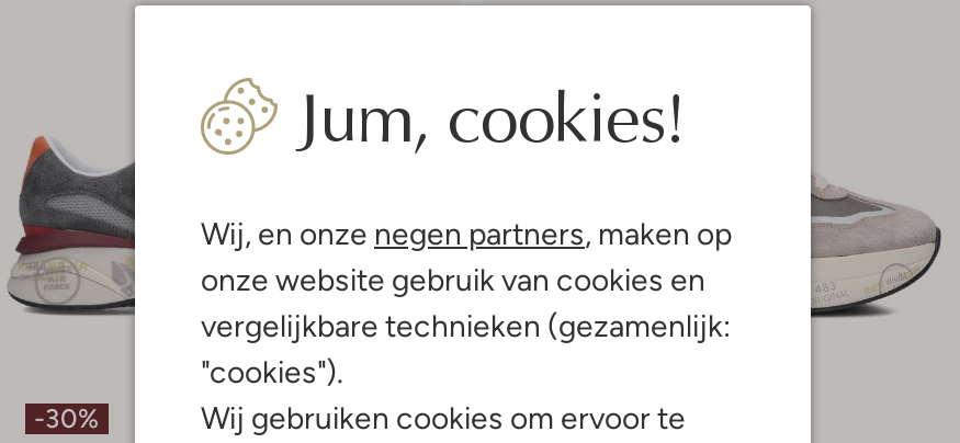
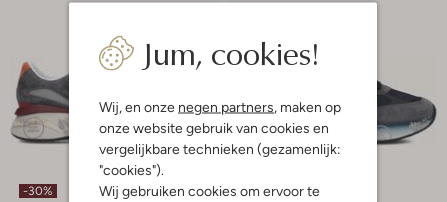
- [image]
+ [image]
